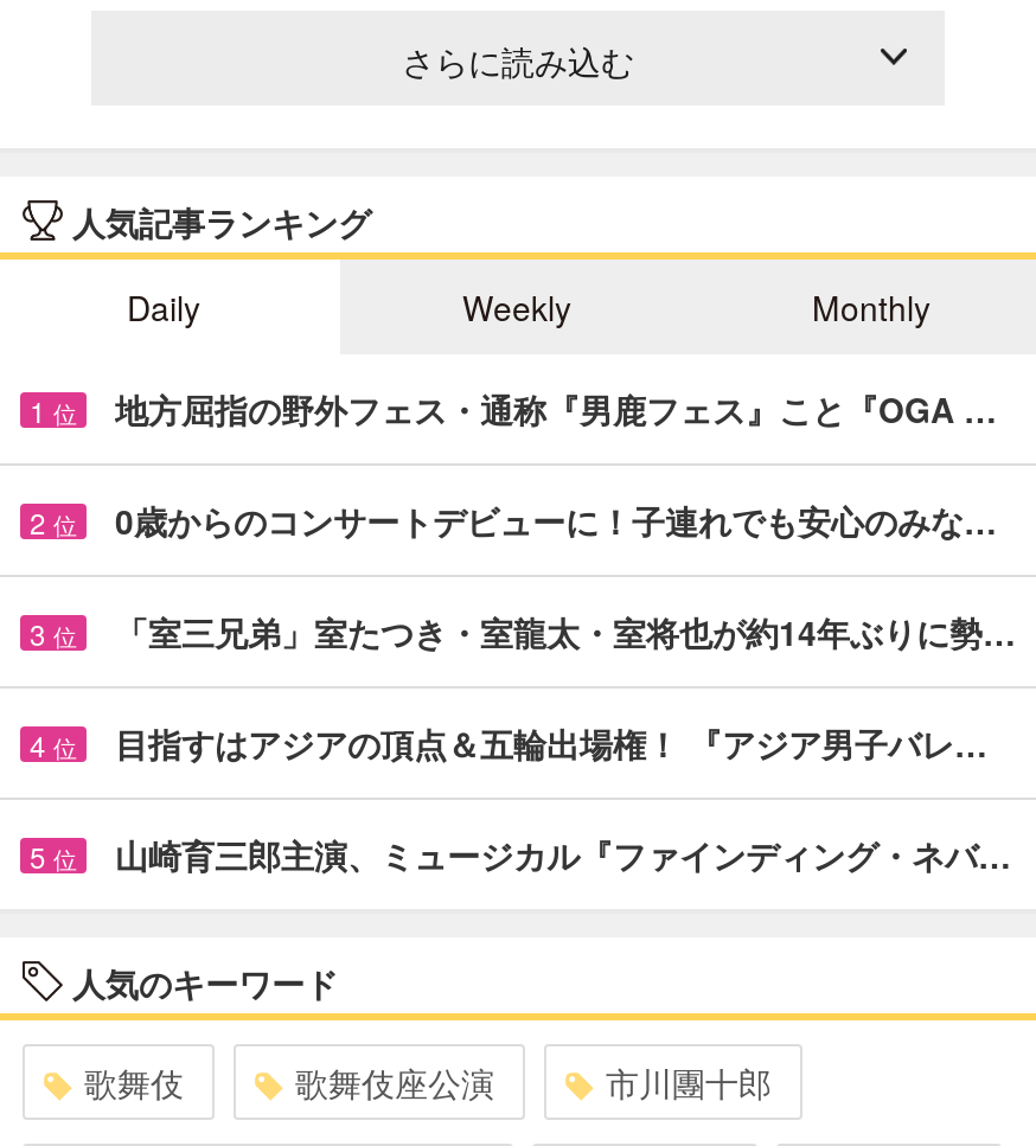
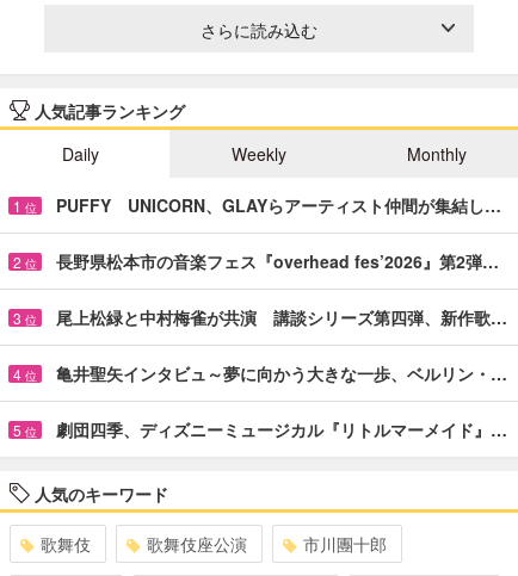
- 地方屈指の野外フェス・通称『男鹿フェス』こと『OGA …
+ PUFFY UNICORN、GLAYらアーティスト仲間が集結し…

- 0歳からのコンサートデビューに！子連れでも安心のみな…
+ 長野県松本市の音楽フェス『overhead fes’2026』第2弾…

- 「室三兄弟」室たつき・室龍太・室将也が約14年ぶりに勢…
+ 尾上松緑と中村梅雀が共演 講談シリーズ第四弾、新作歌…

- 目指すはアジアの頂点＆五輪出場権！ 『アジア男子バレ…
+ 亀井聖矢インタビュ～夢に向かう大きな一歩、ベルリン・…

- 山崎育三郎主演、ミュージカル『ファインディング・ネバ…
+ 劇団四季、ディズニーミュージカル『リトルマーメイド』…
